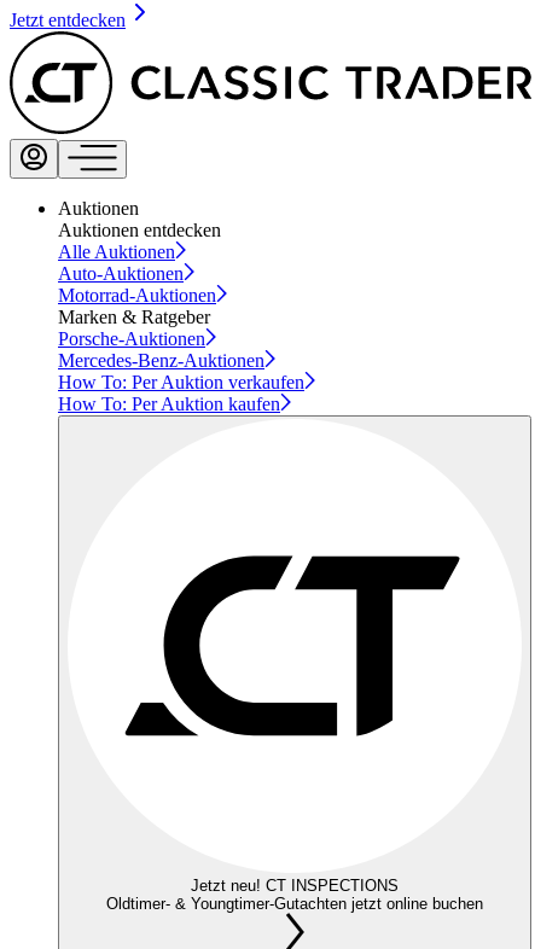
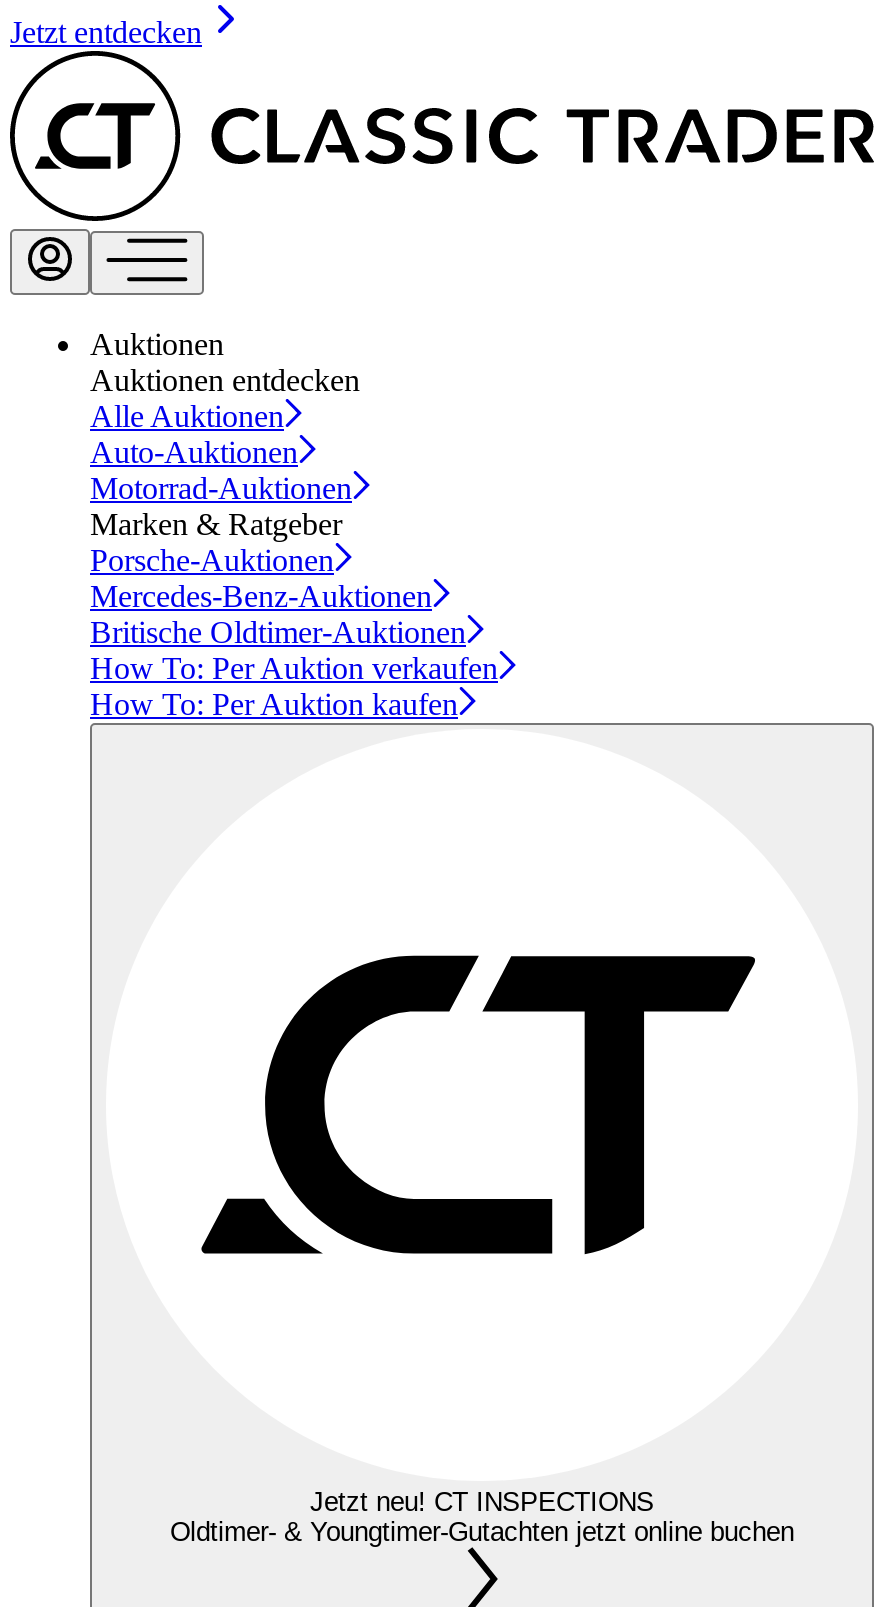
+ Britische Oldtimer-Auktionen
